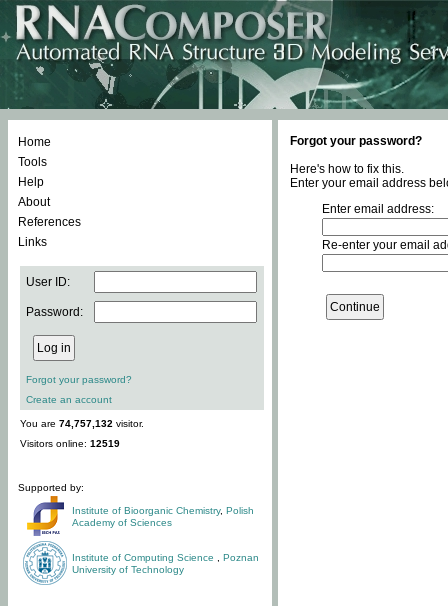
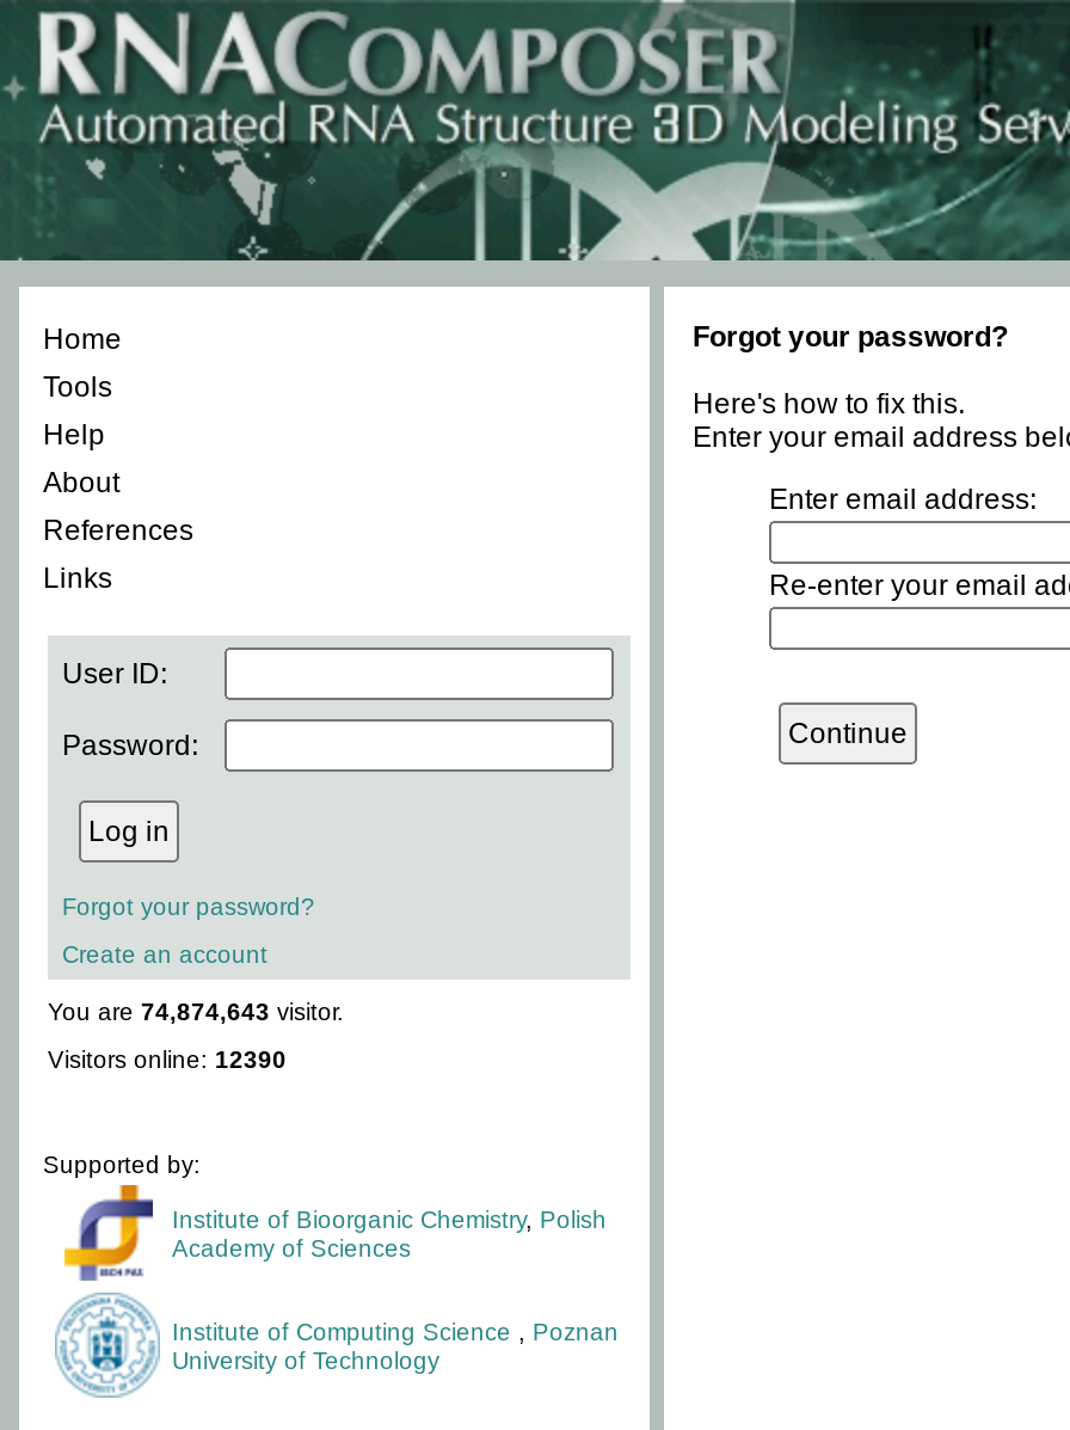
- You are 74,757,132 visitor.
+ You are 74,874,643 visitor.

- Visitors online: 12519
+ Visitors online: 12390
